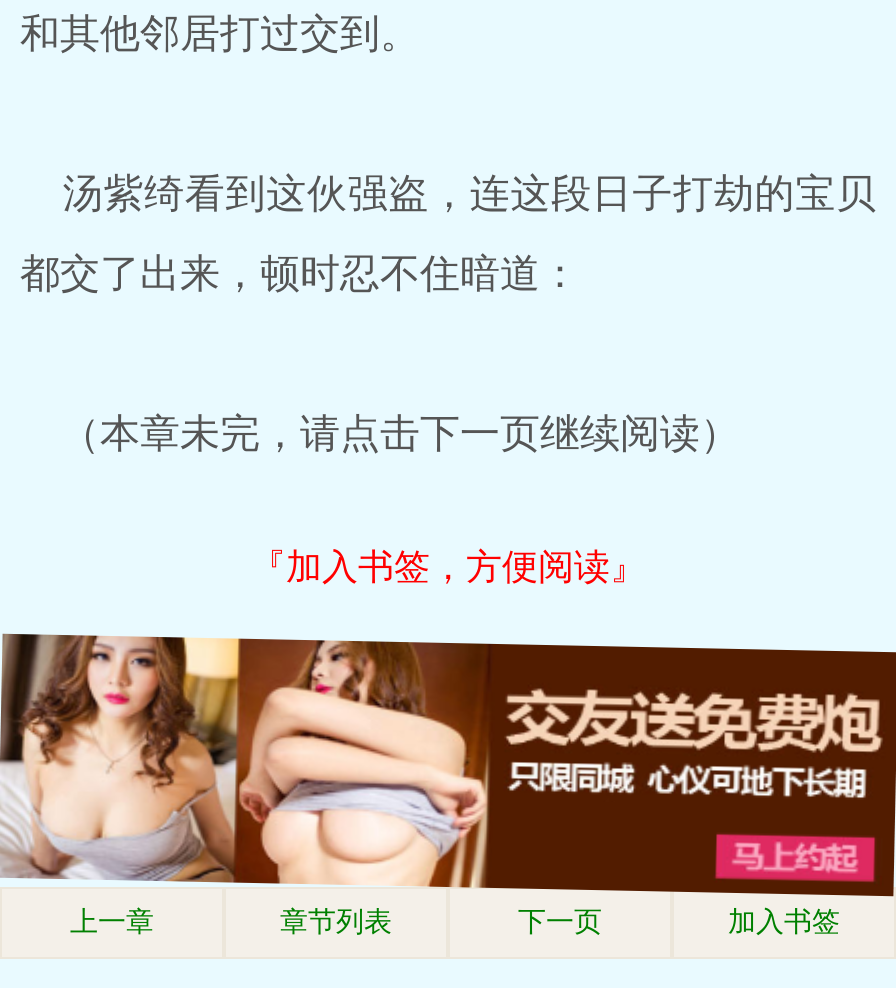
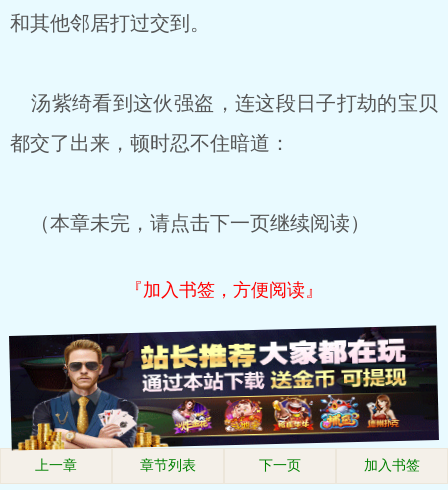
- [image]
+ [image]
